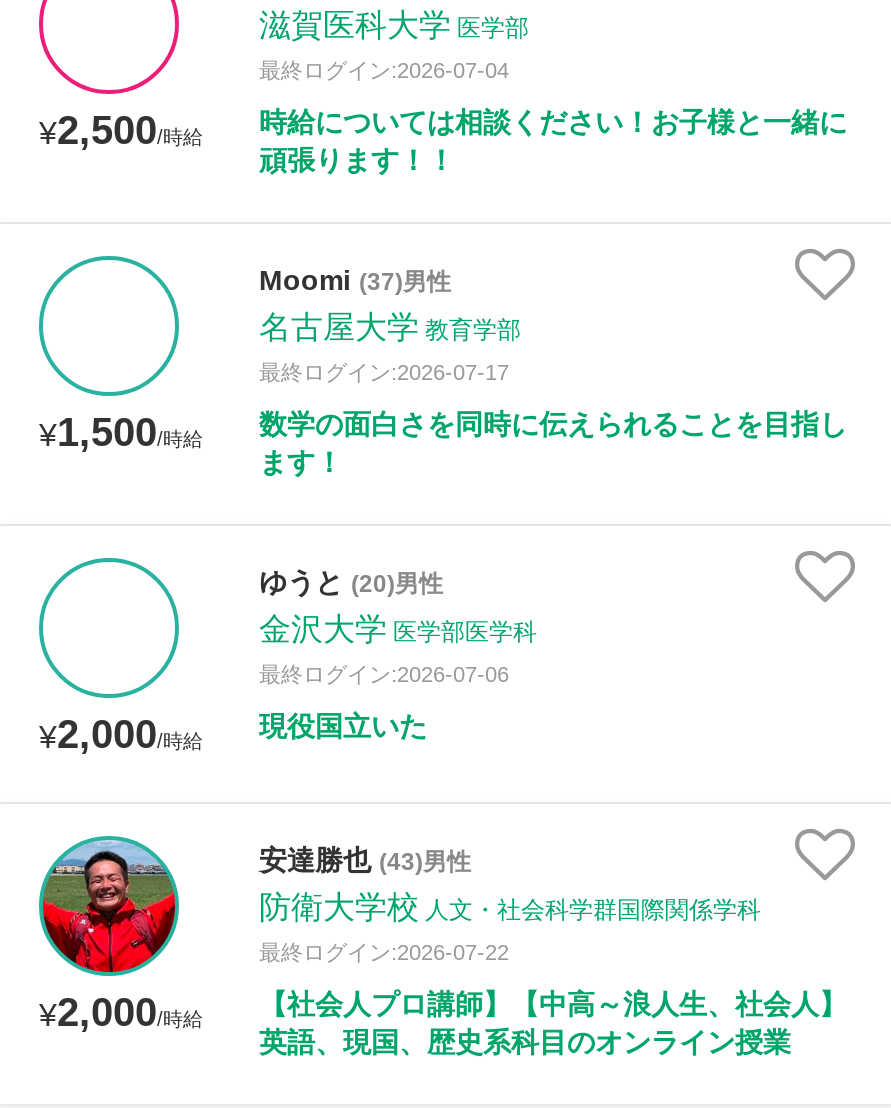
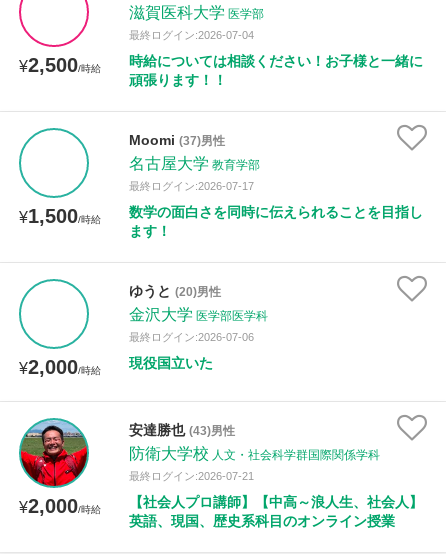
- 最終ログイン:2026-07-22
+ 最終ログイン:2026-07-21
